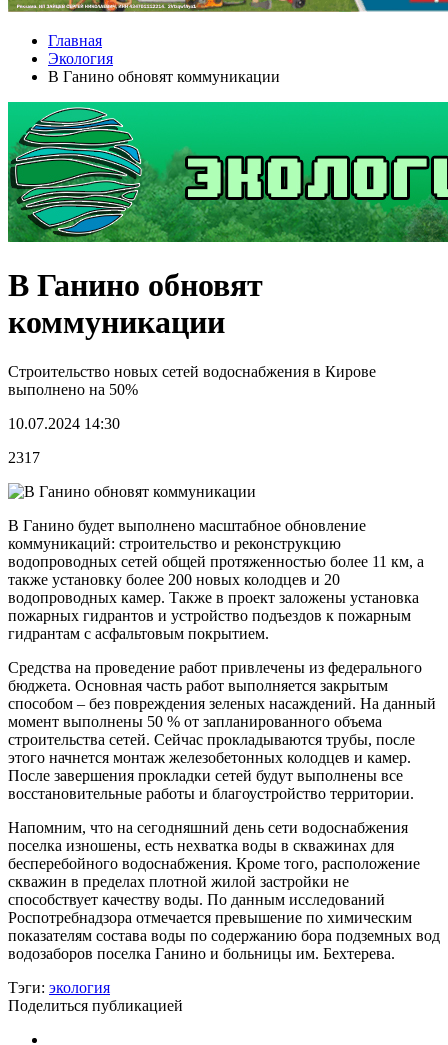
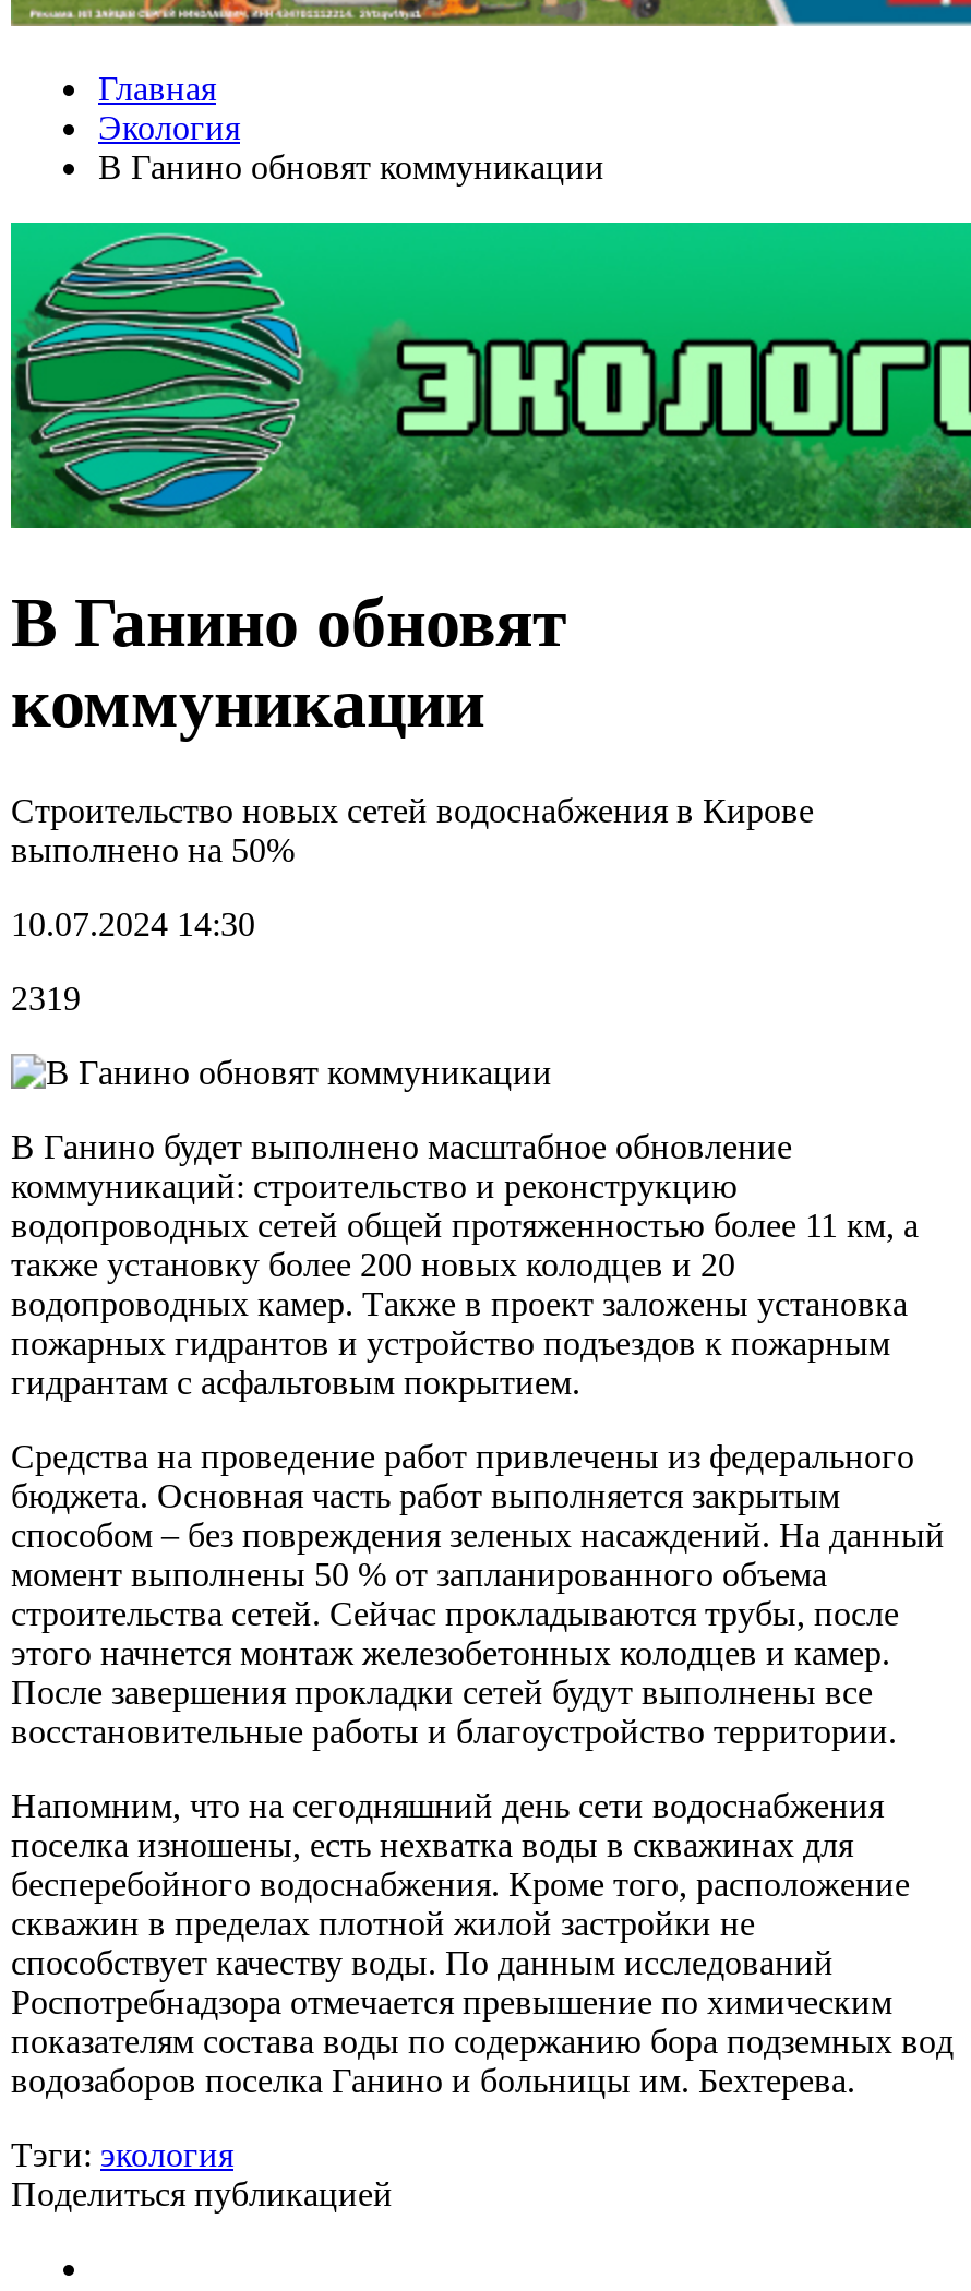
- 2317
+ 2319
